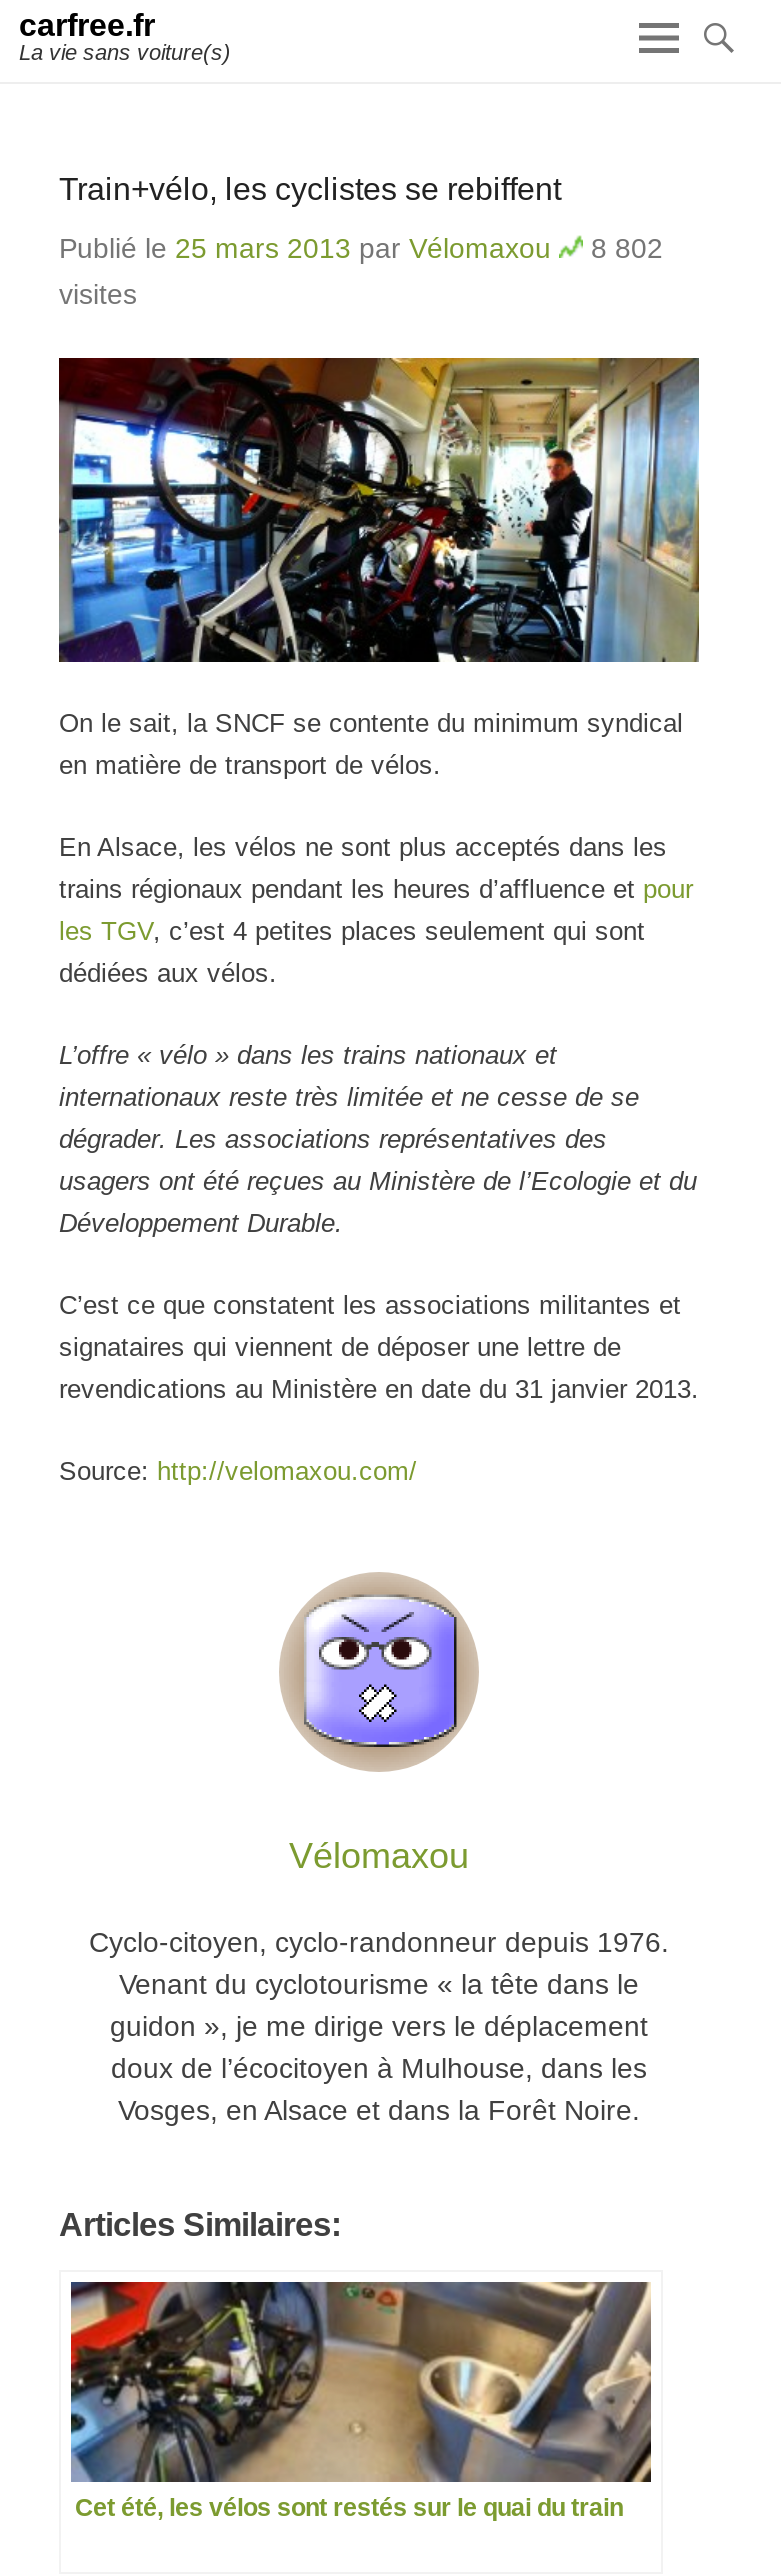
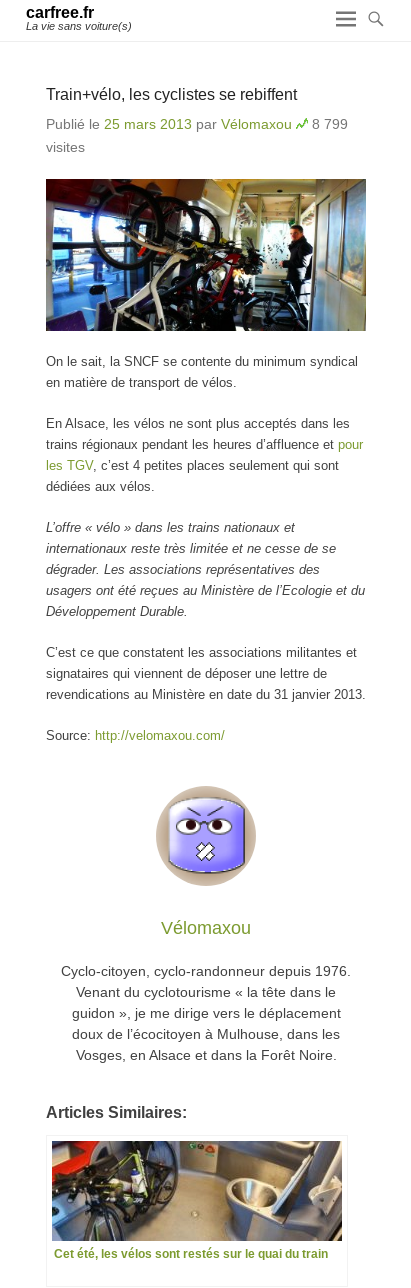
- Publié le 25 mars 2013 par Vélomaxou 8 802
+ Publié le 25 mars 2013 par Vélomaxou 8 799
